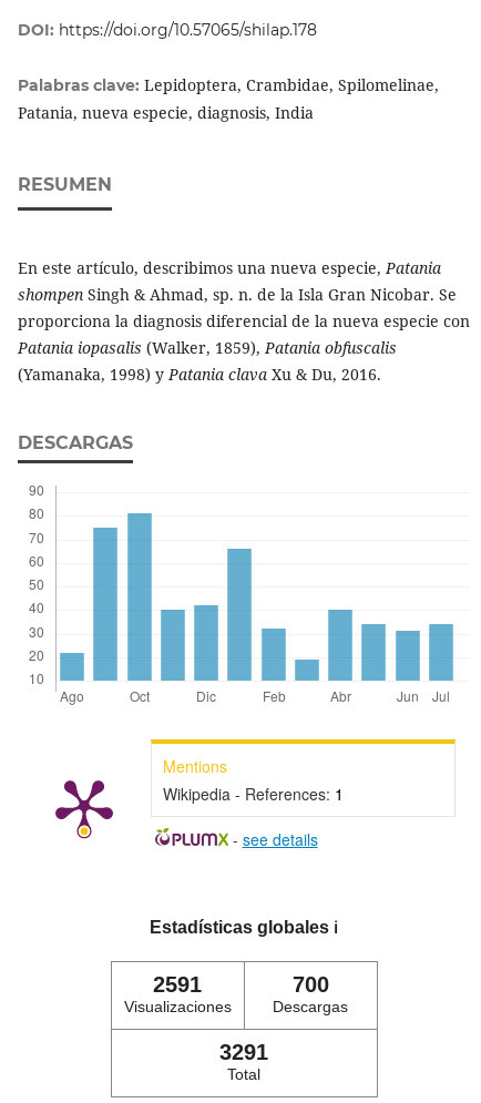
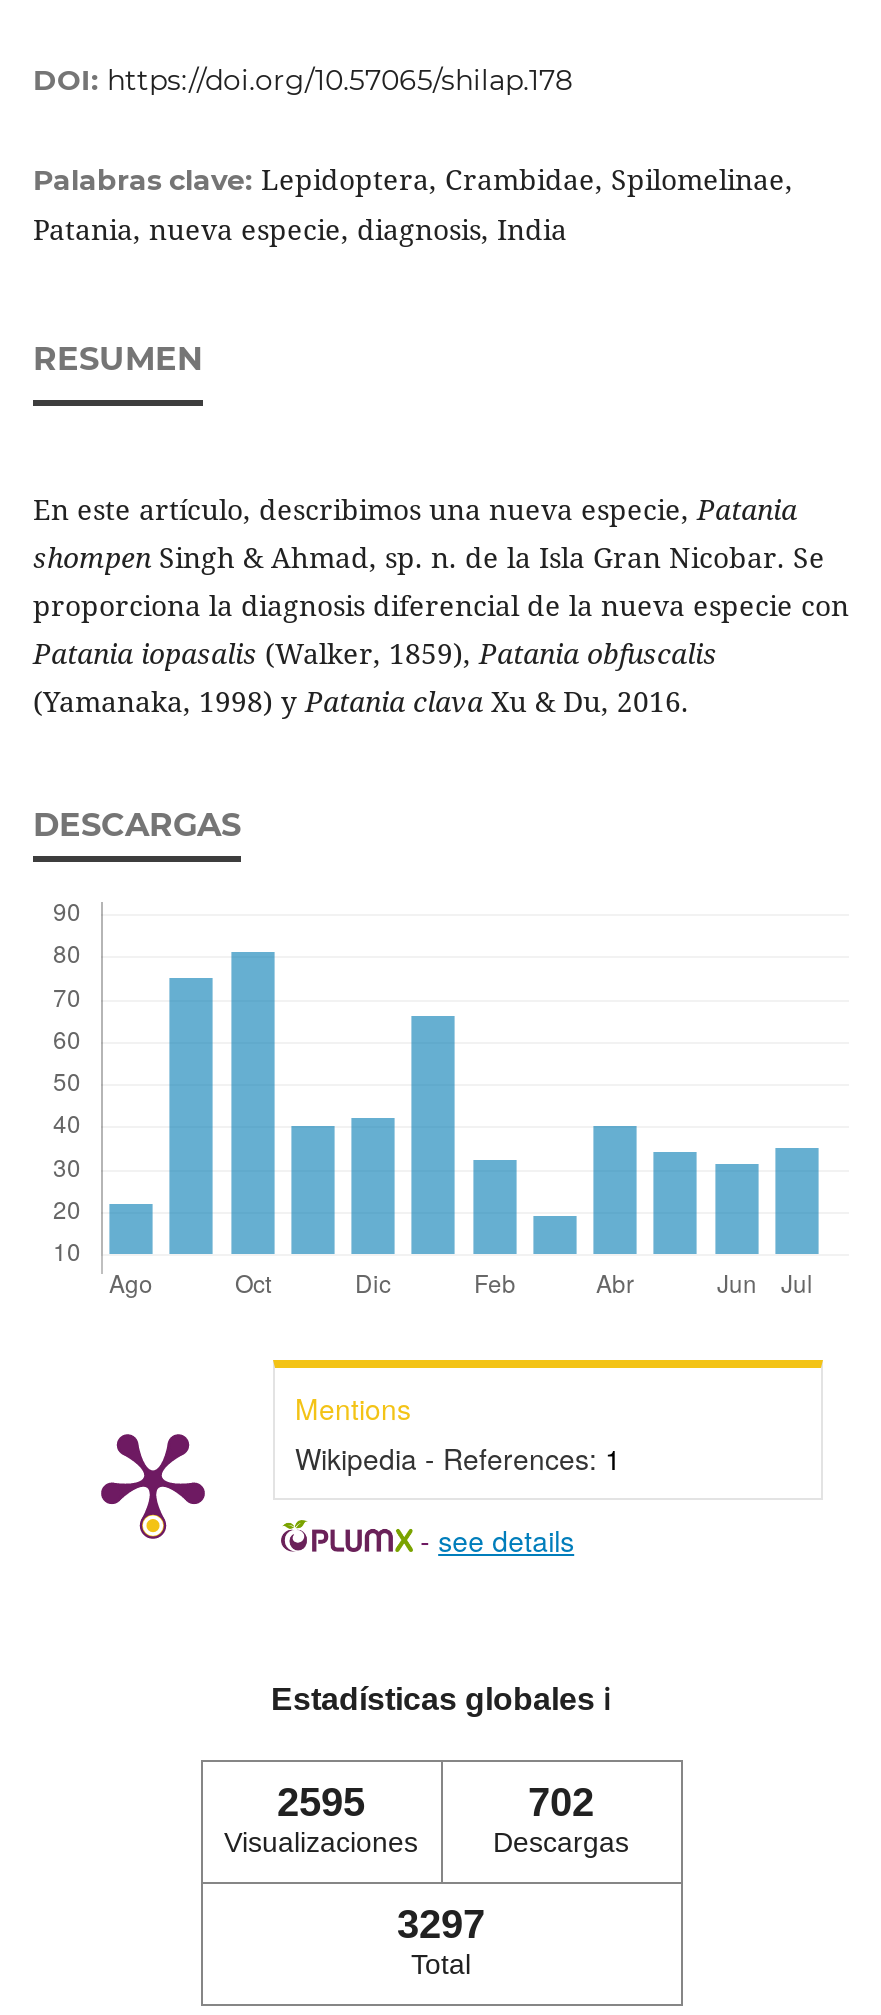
- 2591
+ 2595

- 700
+ 702

- 3291
+ 3297
